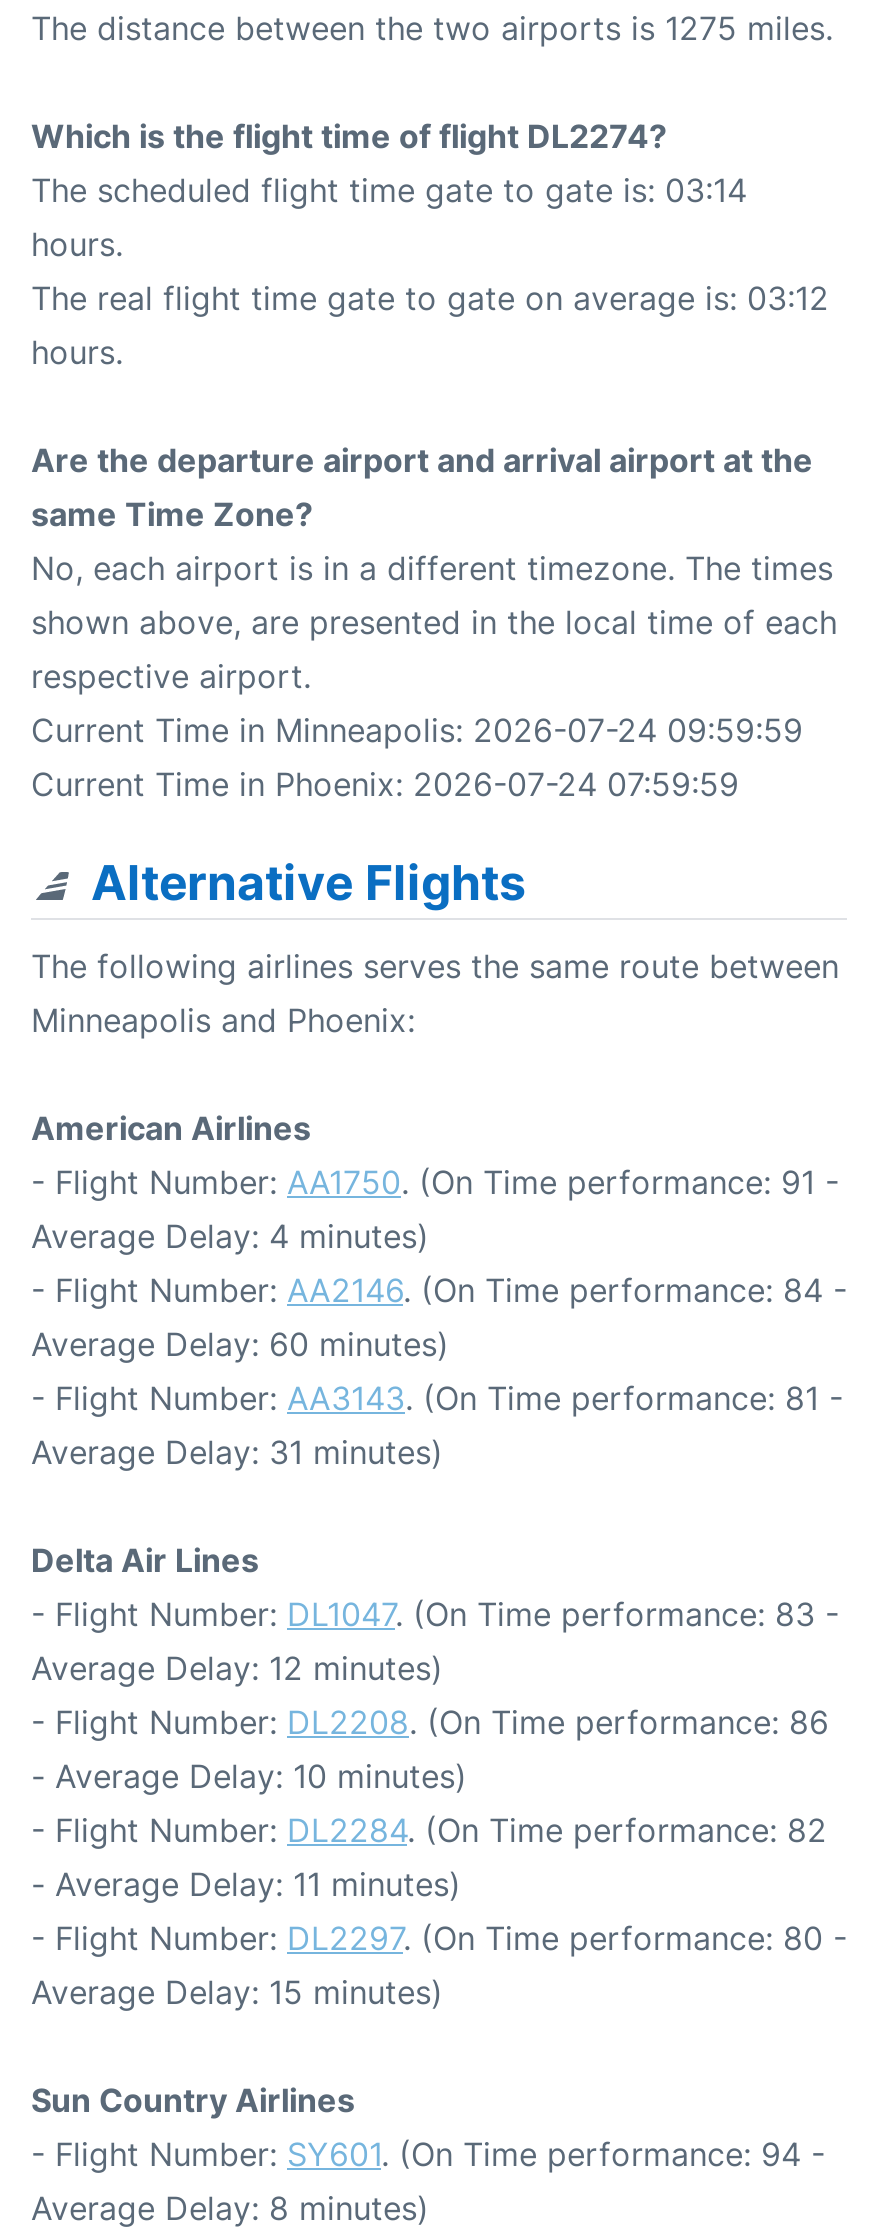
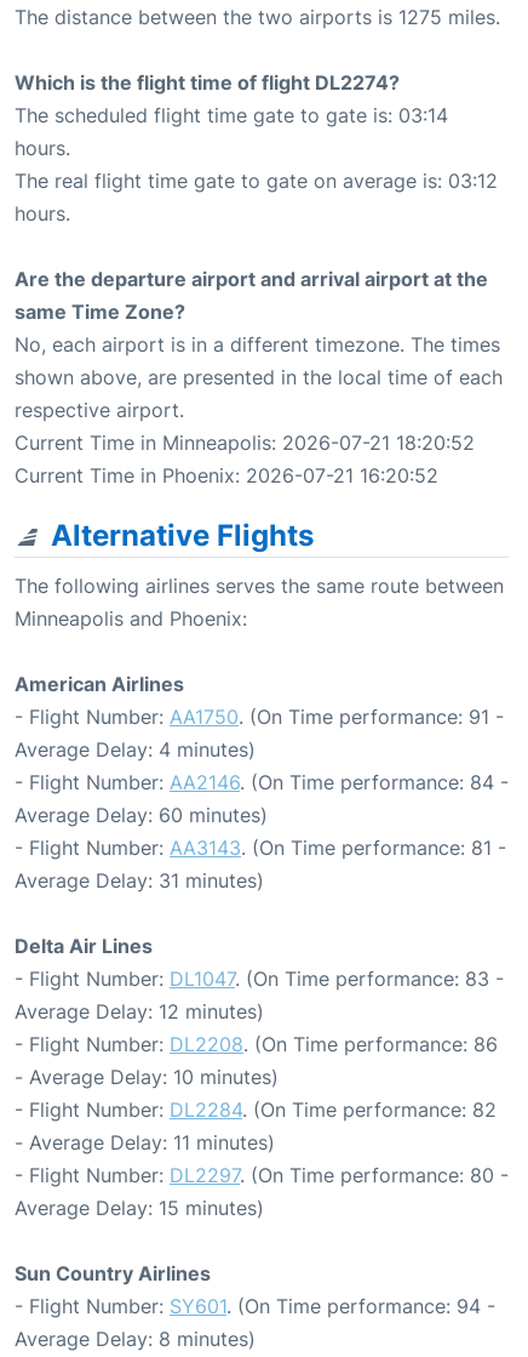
- Current Time in Minneapolis: 2026-07-24 09:59:59
+ Current Time in Minneapolis: 2026-07-21 18:20:52

- Current Time in Phoenix: 2026-07-24 07:59:59
+ Current Time in Phoenix: 2026-07-21 16:20:52
